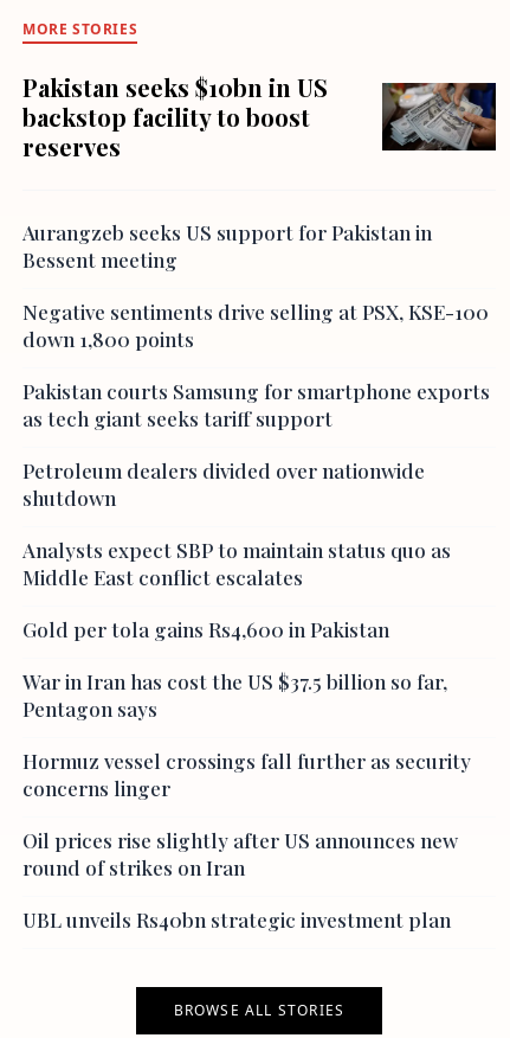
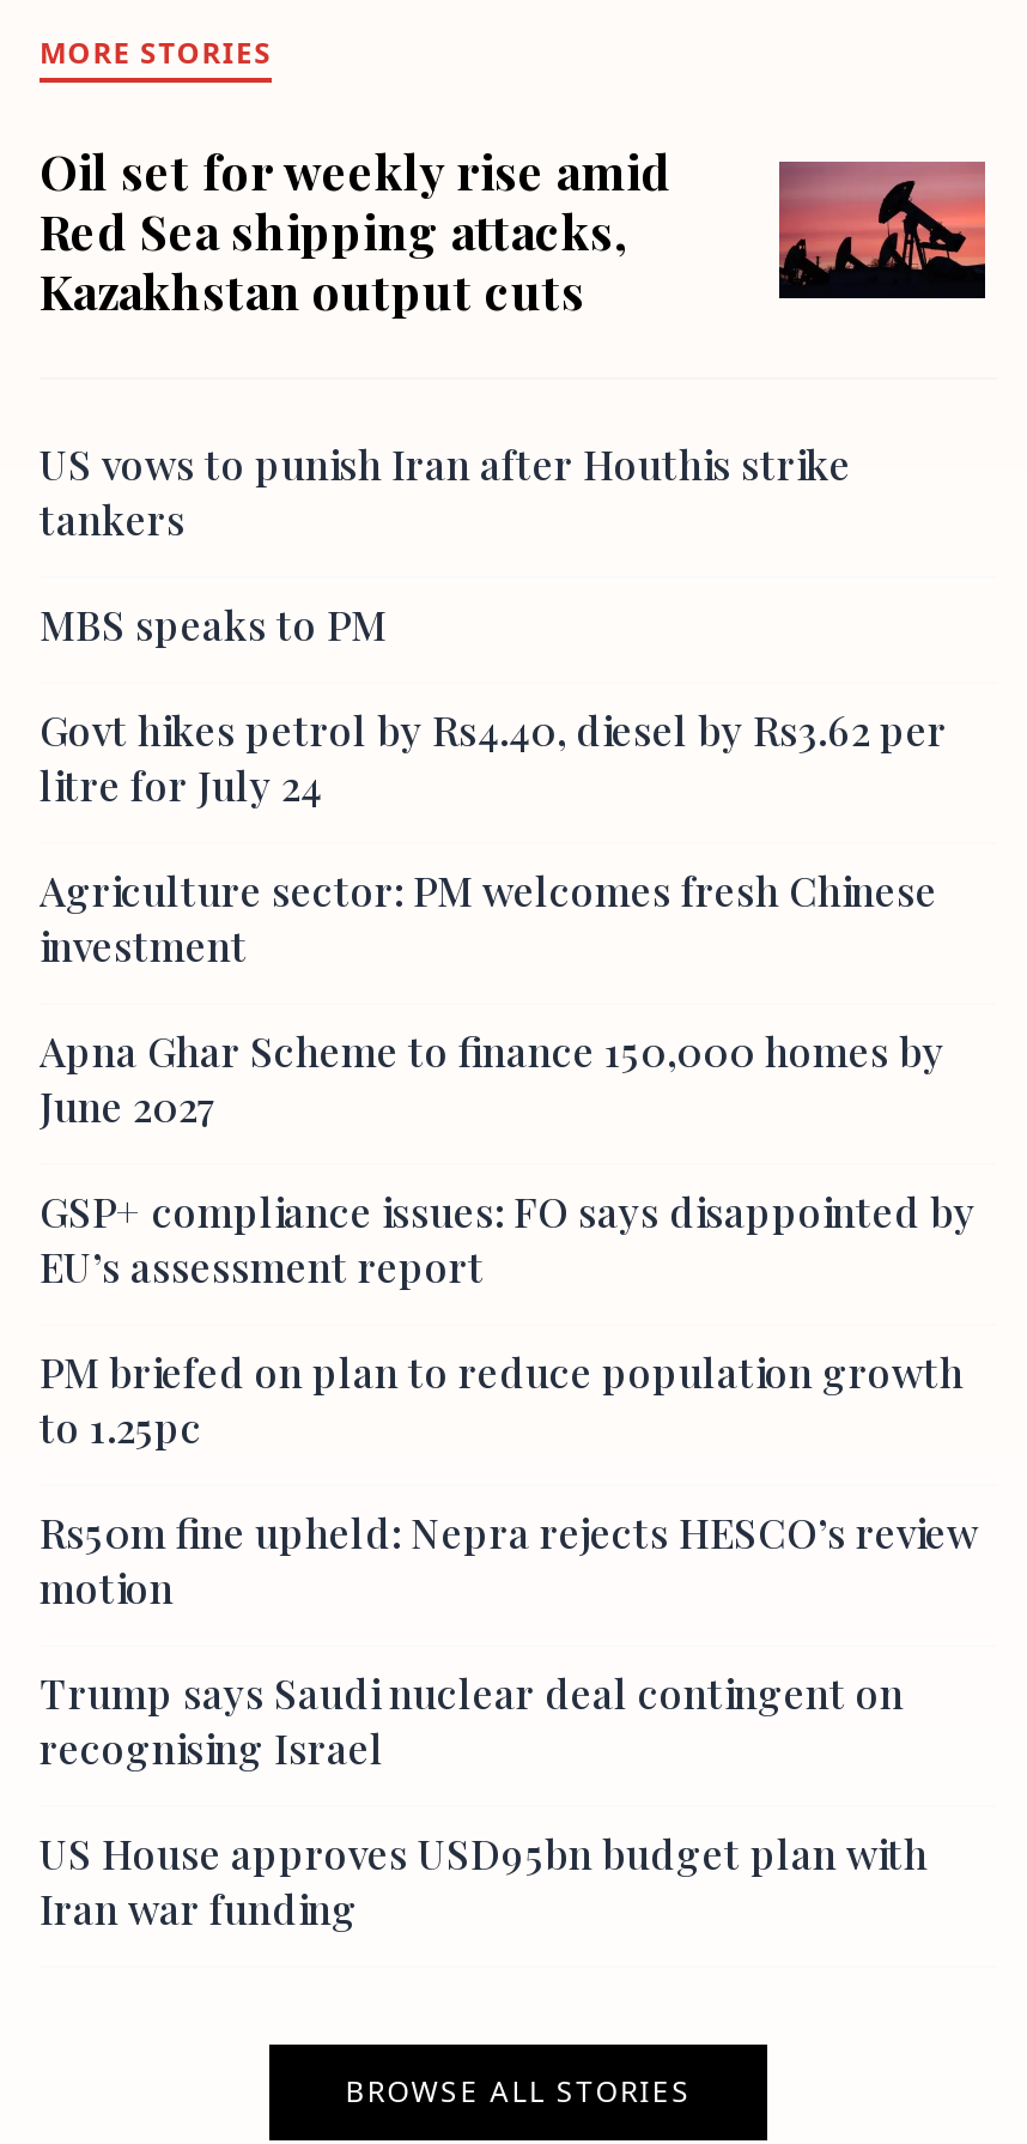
- Pakistan seeks $10bn in US
- backstop facility to boost
- reserves
+ Oil set for weekly rise amid
+ Red Sea shipping attacks,
+ Kazakhstan output cuts

- [image]
+ [image]

- Aurangzeb seeks US support for Pakistan in
- Bessent meeting
+ US vows to punish Iran after Houthis strike
+ tankers

- Negative sentiments drive selling at PSX, KSE-100
- down 1,800 points
+ MBS speaks to PM

- Pakistan courts Samsung for smartphone exports
- as tech giant seeks tariff support
+ Govt hikes petrol by Rs4.40, diesel by Rs3.62 per
+ litre for July 24

- Petroleum dealers divided over nationwide
- shutdown
+ Agriculture sector: PM welcomes fresh Chinese
+ investment

- Analysts expect SBP to maintain status quo as
- Middle East conflict escalates
+ Apna Ghar Scheme to finance 150,000 homes by
+ June 2027

- Gold per tola gains Rs4,600 in Pakistan
+ GSP+ compliance issues: FO says disappointed by
+ EU’s assessment report

- War in Iran has cost the US $37.5 billion so far,
- Pentagon says
+ PM briefed on plan to reduce population growth
+ to 1.25pc

- Hormuz vessel crossings fall further as security
- concerns linger
+ Rs50m fine upheld: Nepra rejects HESCO’s review
+ motion

- Oil prices rise slightly after US announces new
- round of strikes on Iran
+ Trump says Saudi nuclear deal contingent on
+ recognising Israel

- UBL unveils Rs40bn strategic investment plan
+ US House approves USD95bn budget plan with
+ Iran war funding
